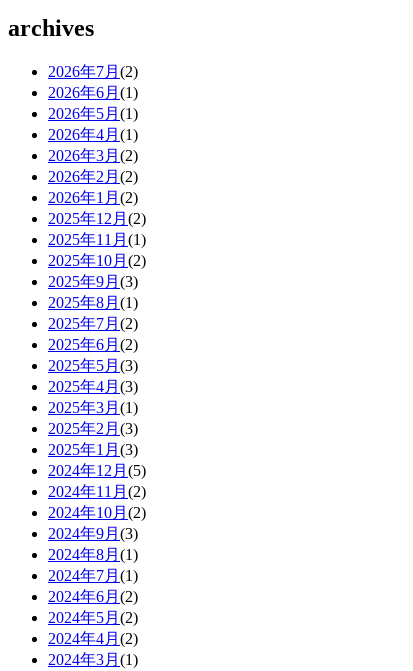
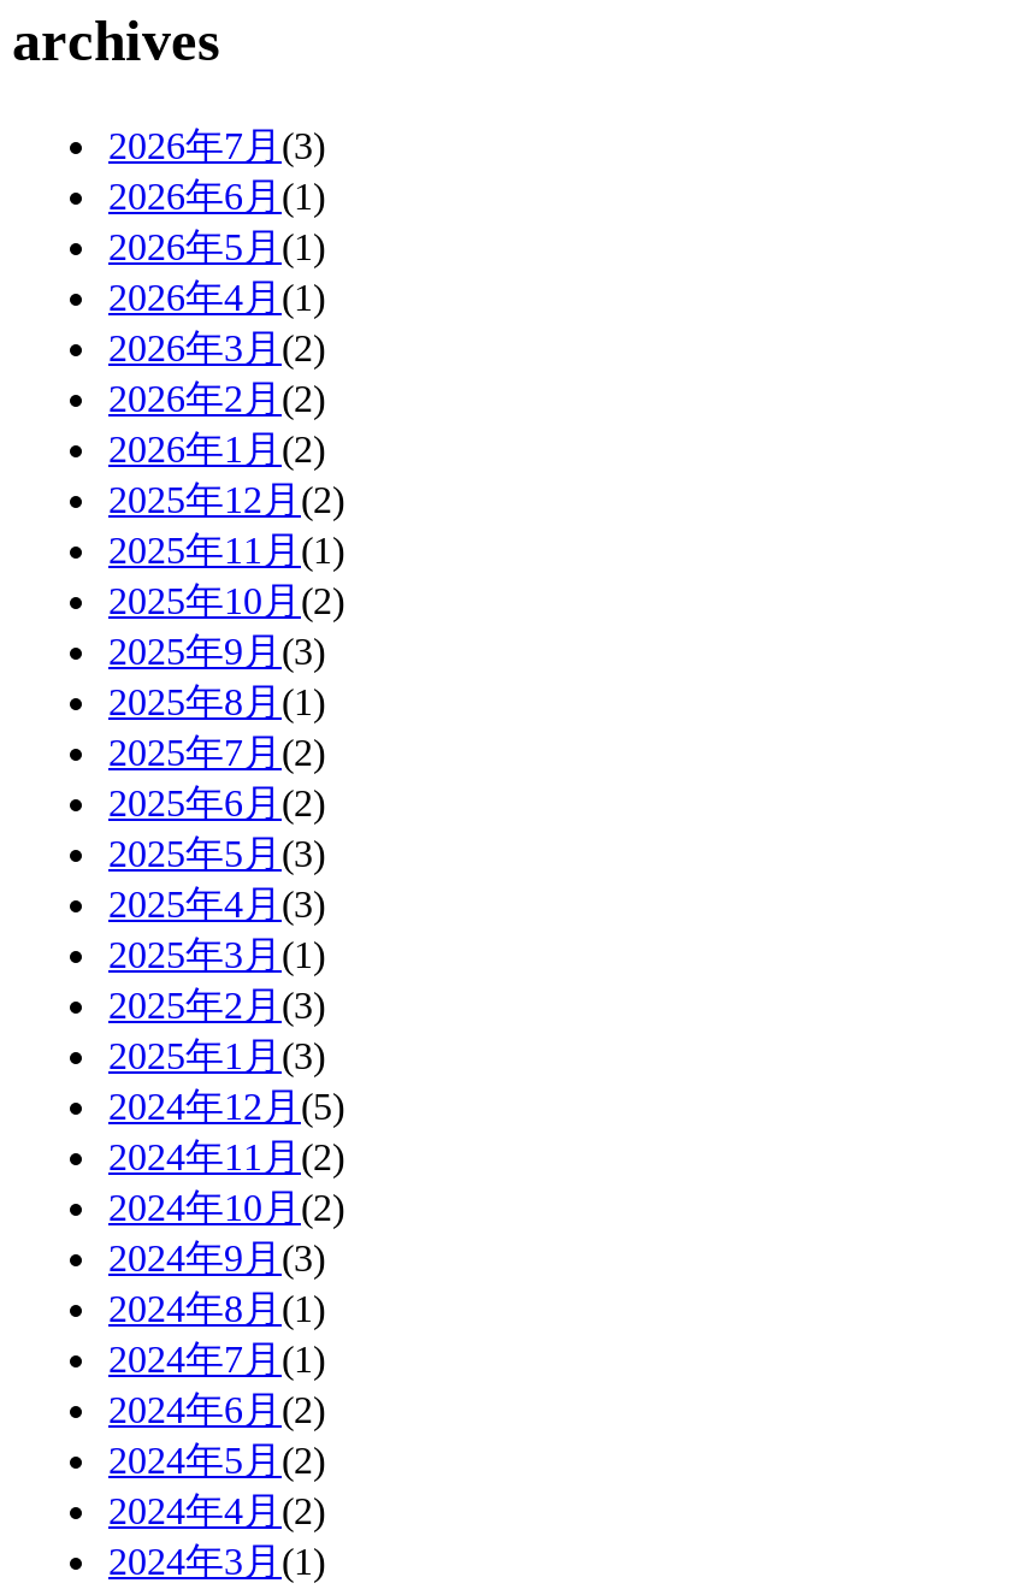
- 2026年7月(2)
+ 2026年7月(3)
